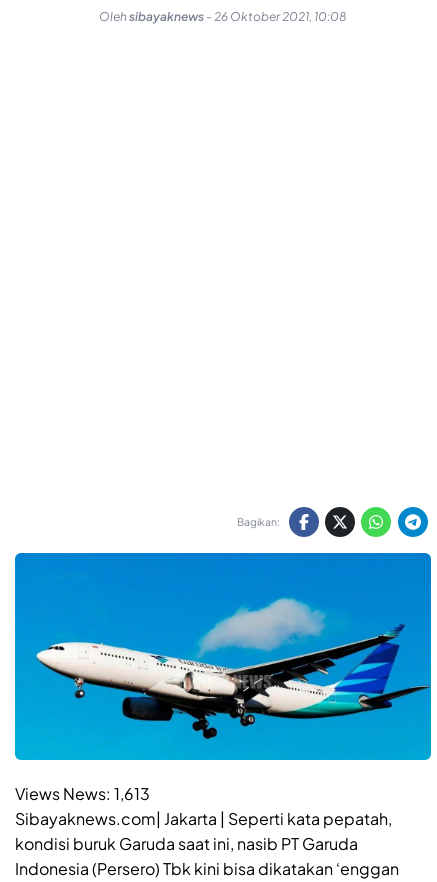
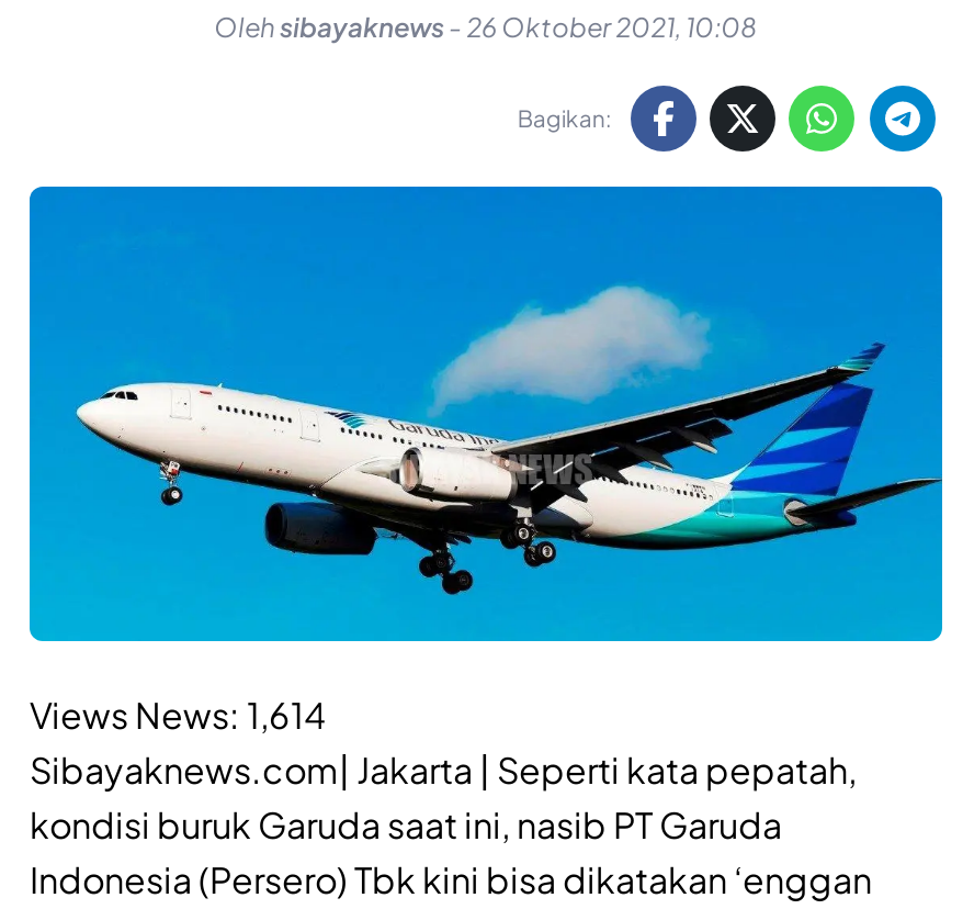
- Views News: 1,613
+ Views News: 1,614
